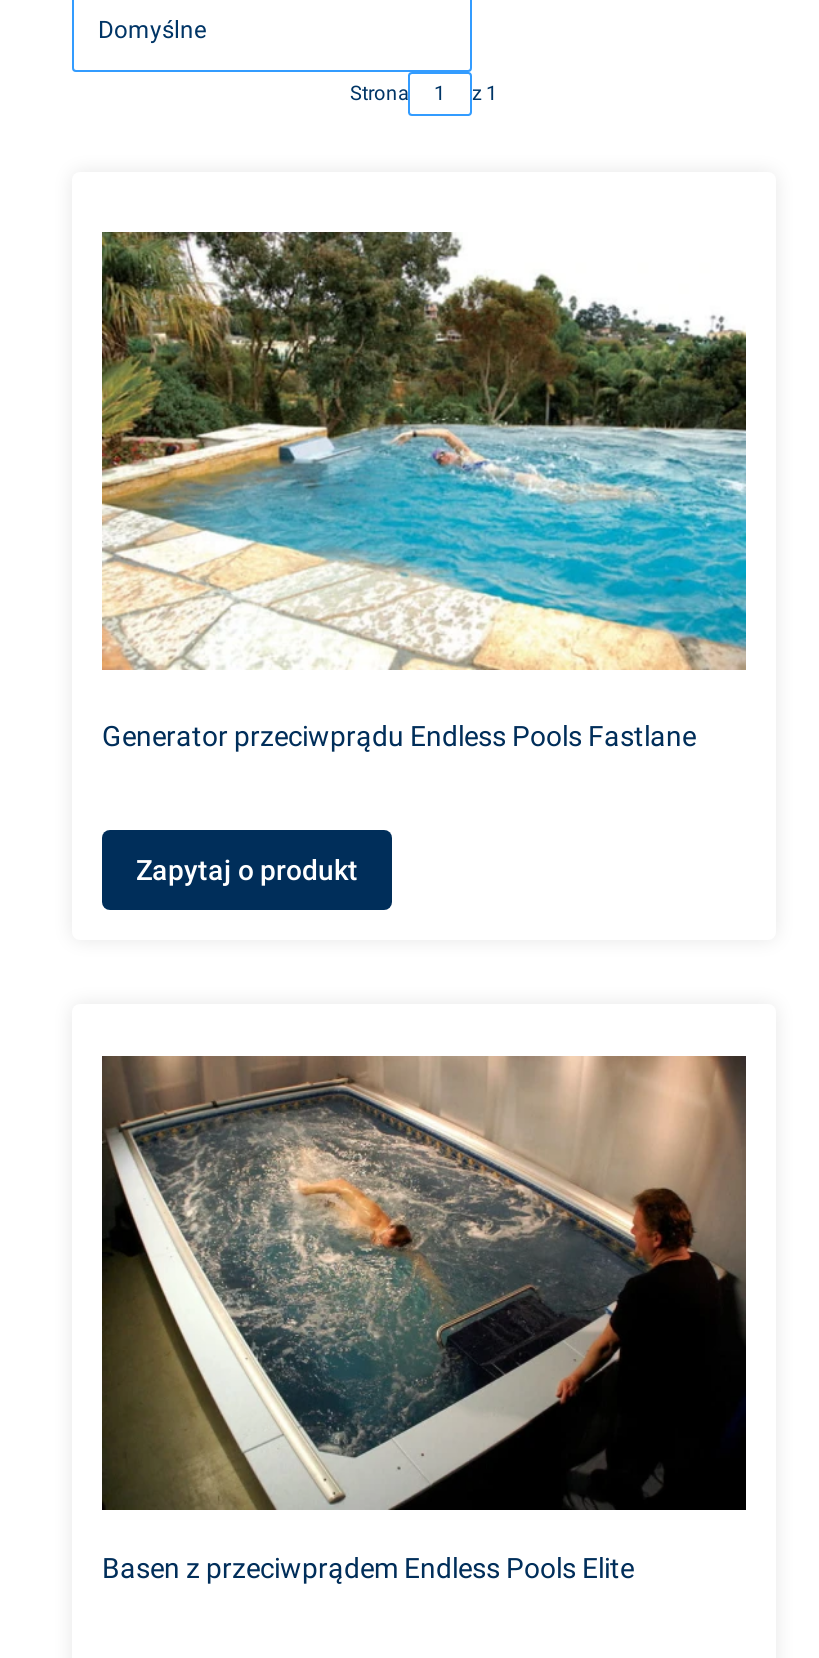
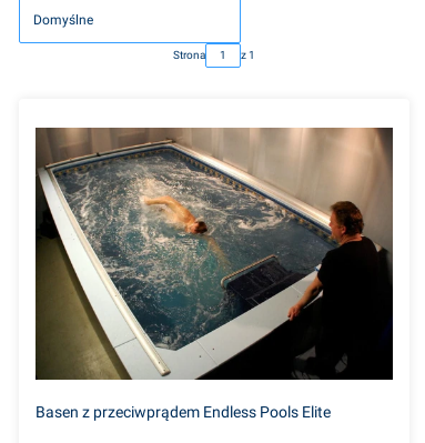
- [image]
- Generator przeciwprądu Endless Pools Fastlane

- Zapytaj o produkt
